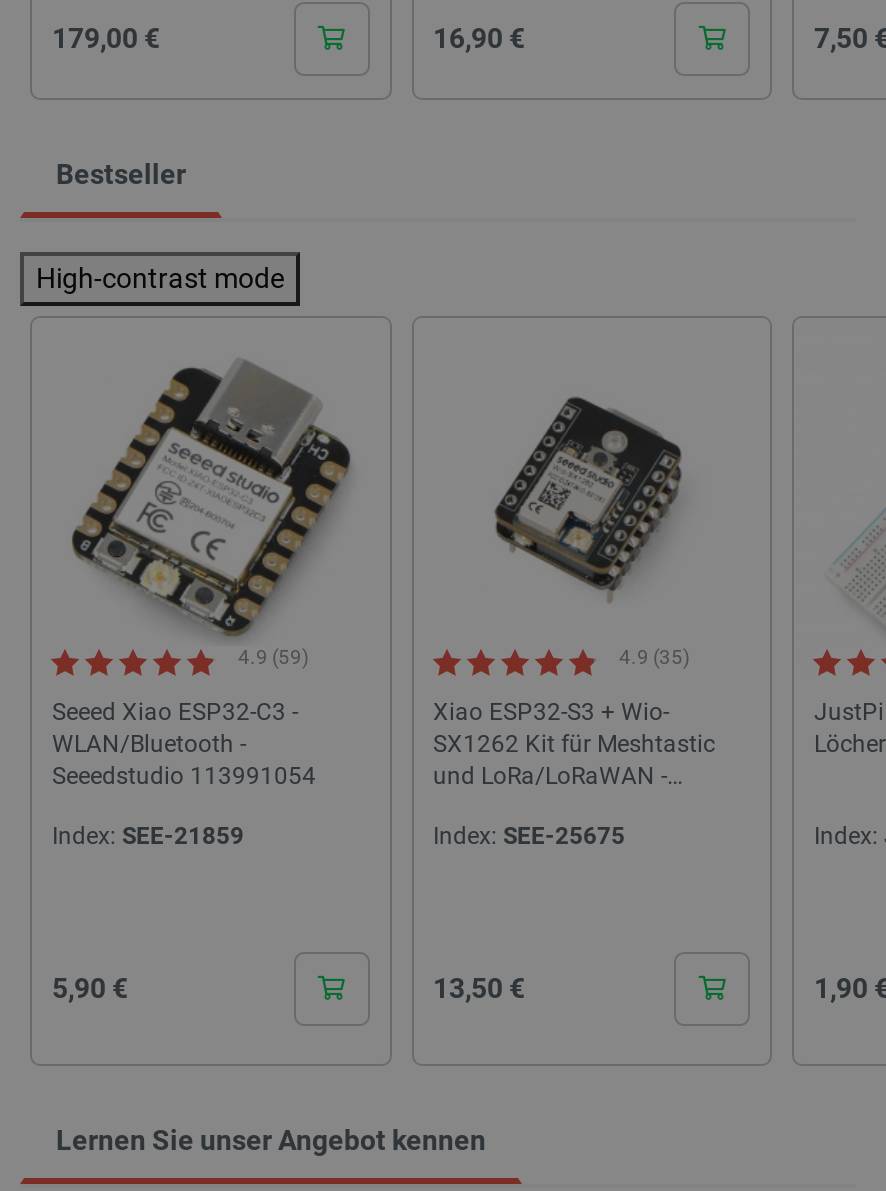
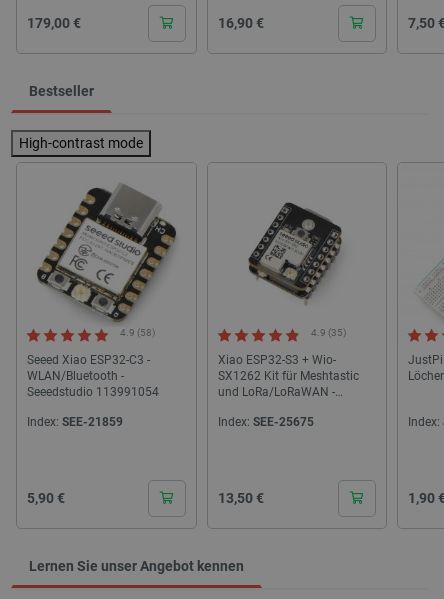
- 4.9 (59)
+ 4.9 (58)
